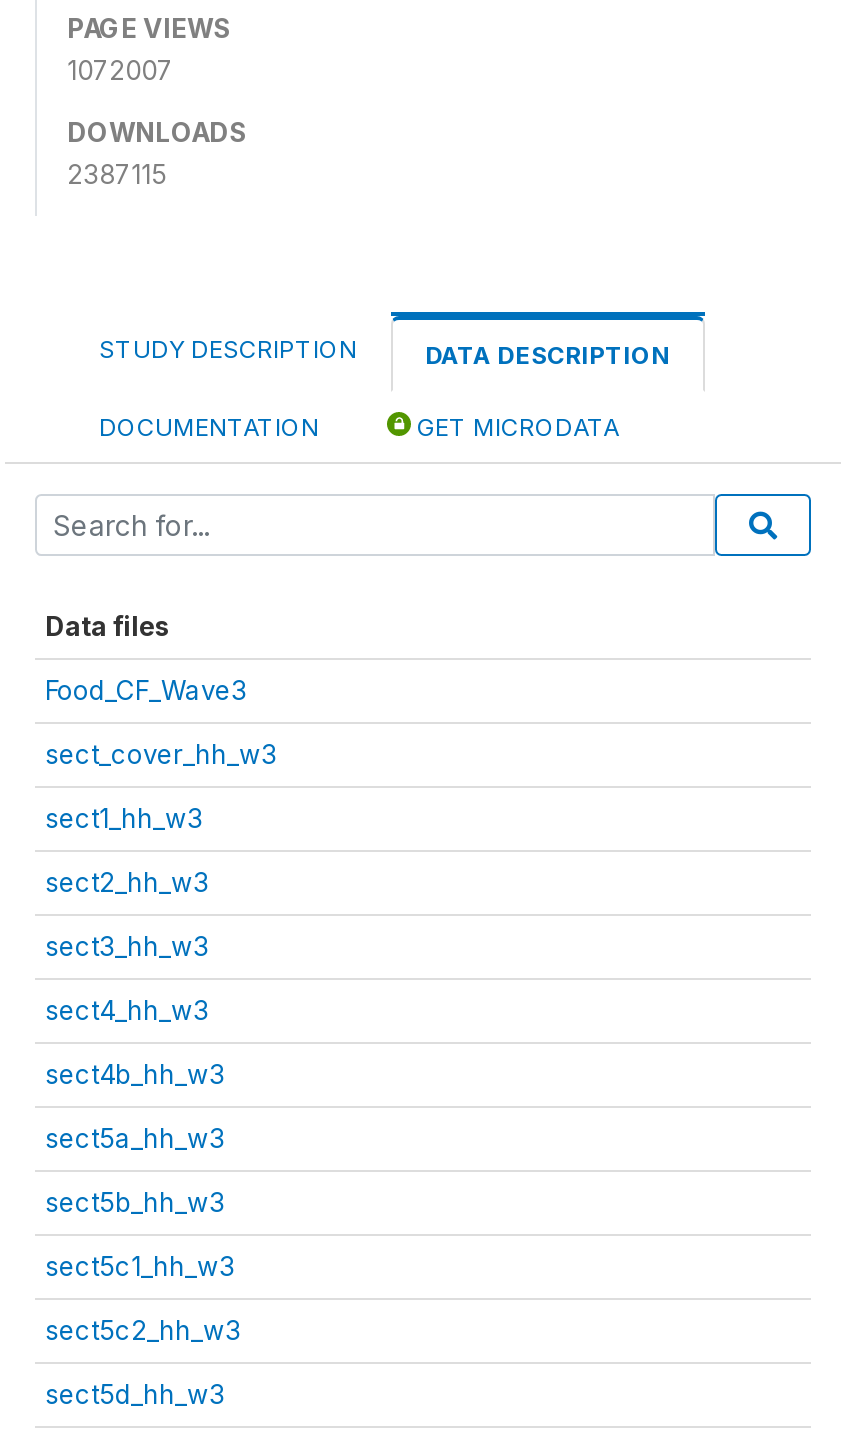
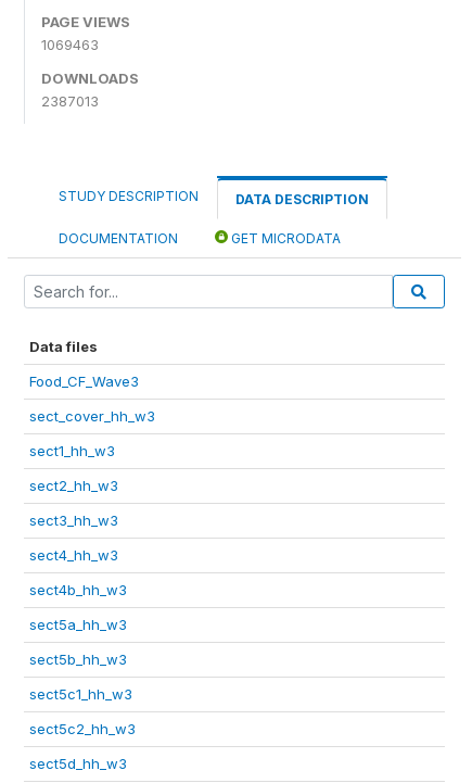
- 1072007
+ 1069463

- 2387115
+ 2387013
